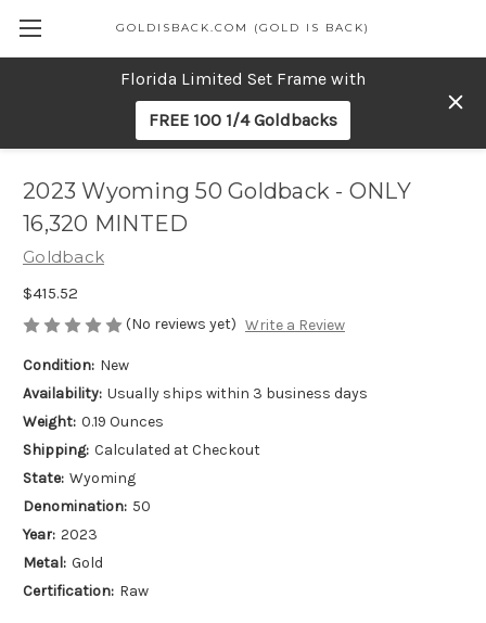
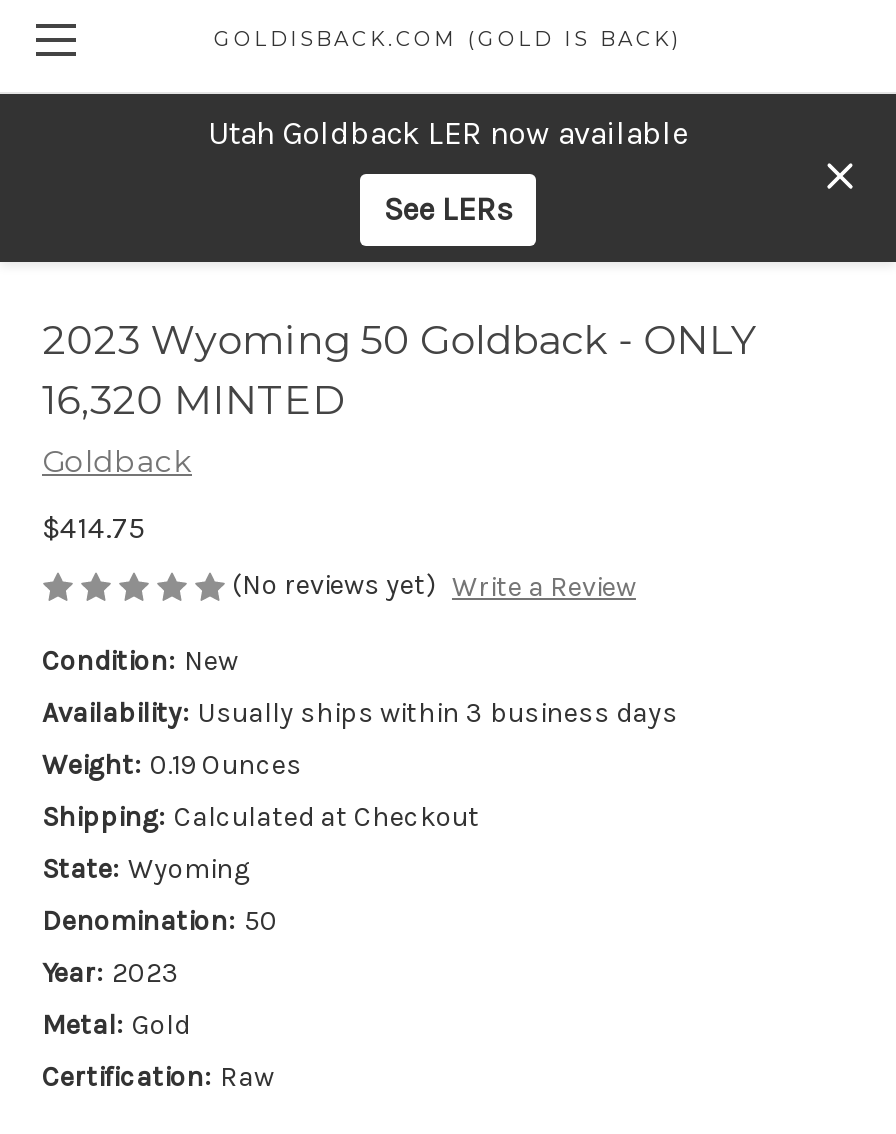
- Florida Limited Set Frame with
+ Utah Goldback LER now available

- FREE 100 1/4 Goldbacks
+ See LERs

- $415.52
+ $414.75
